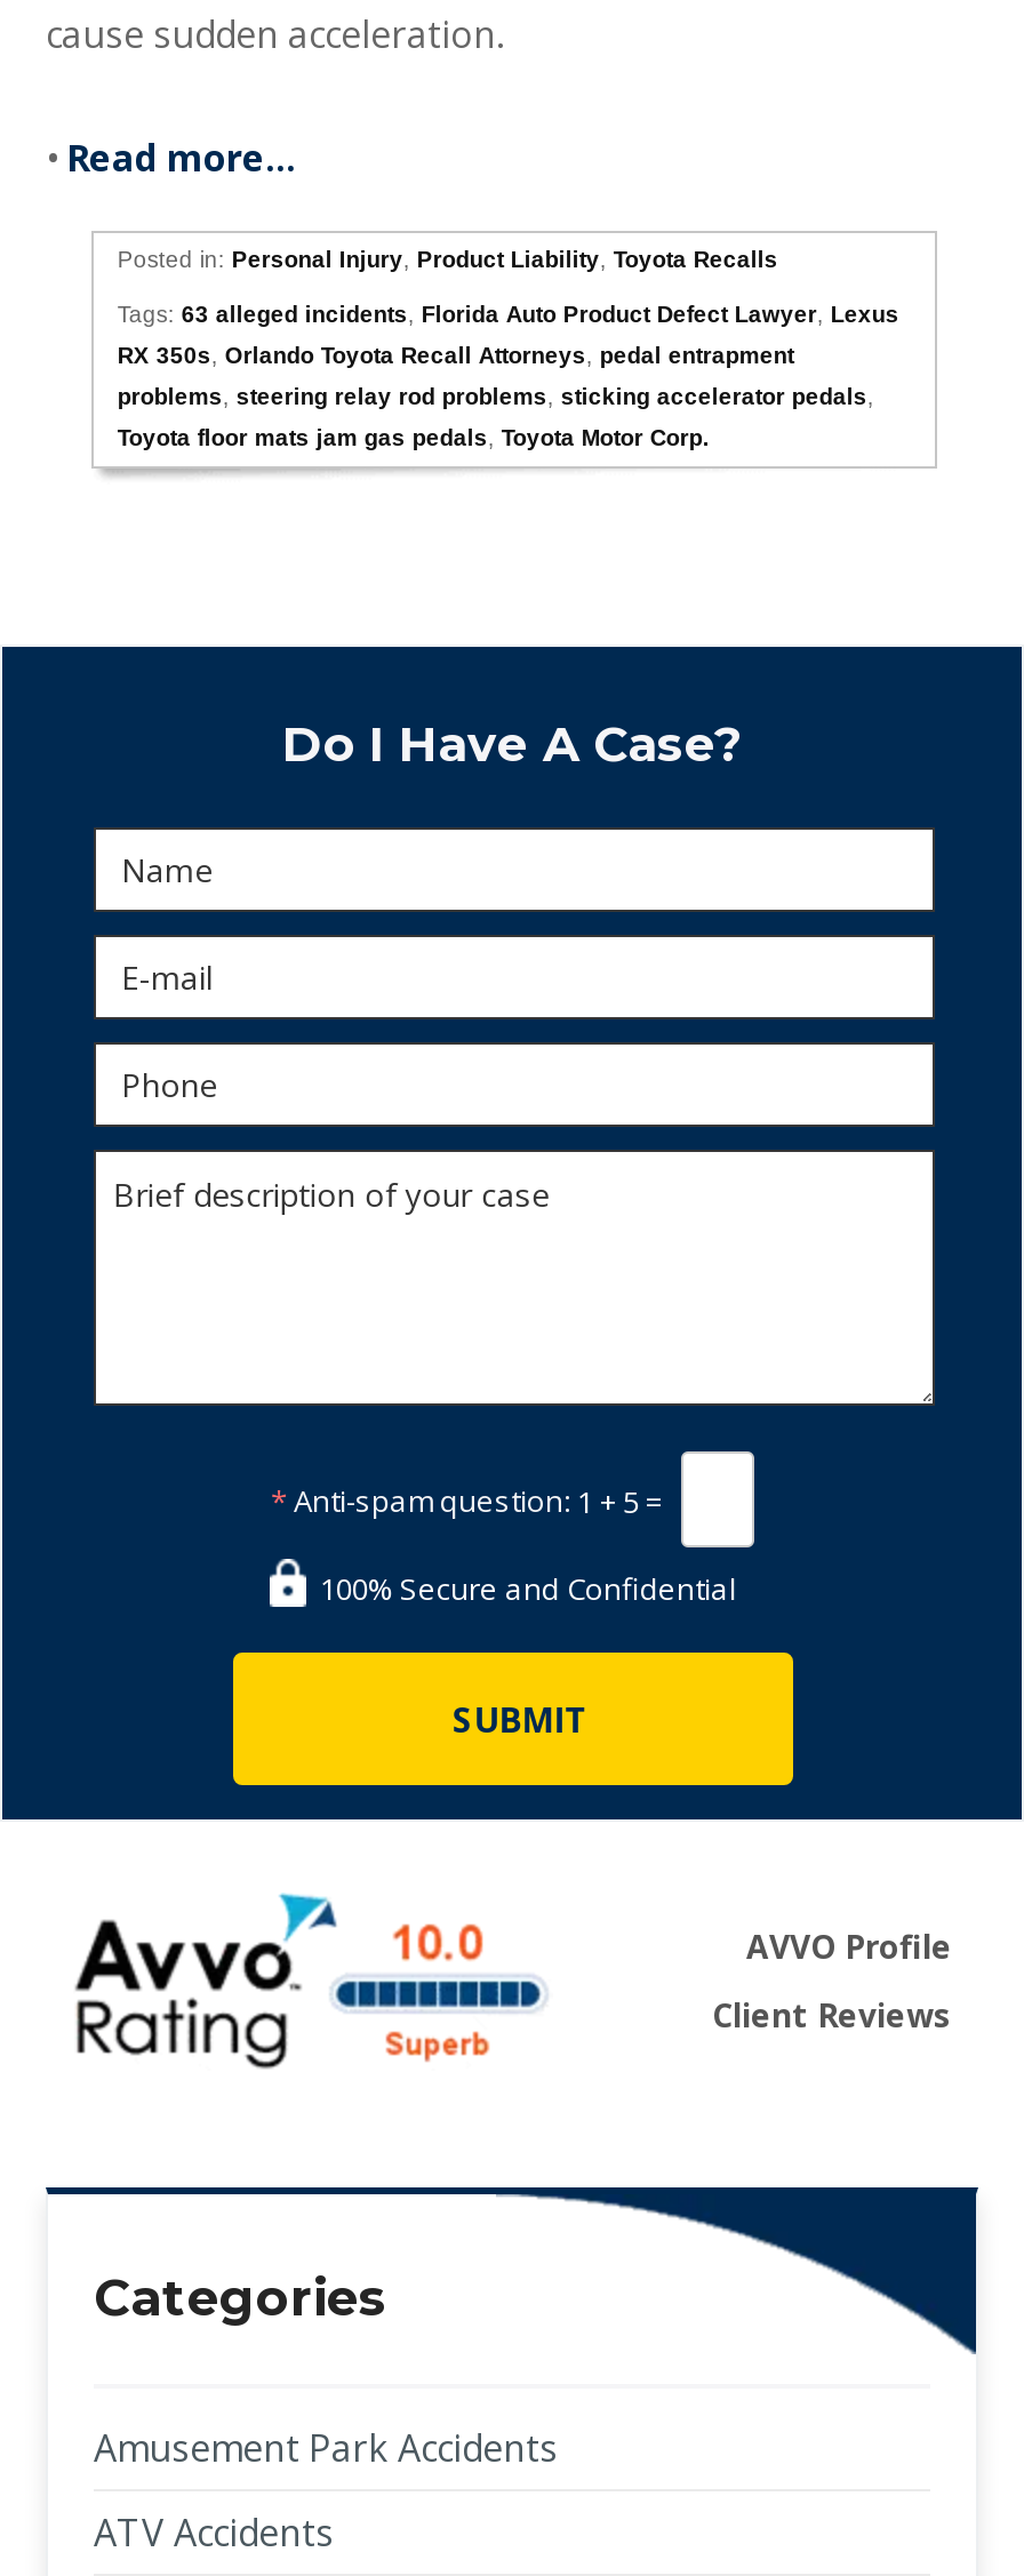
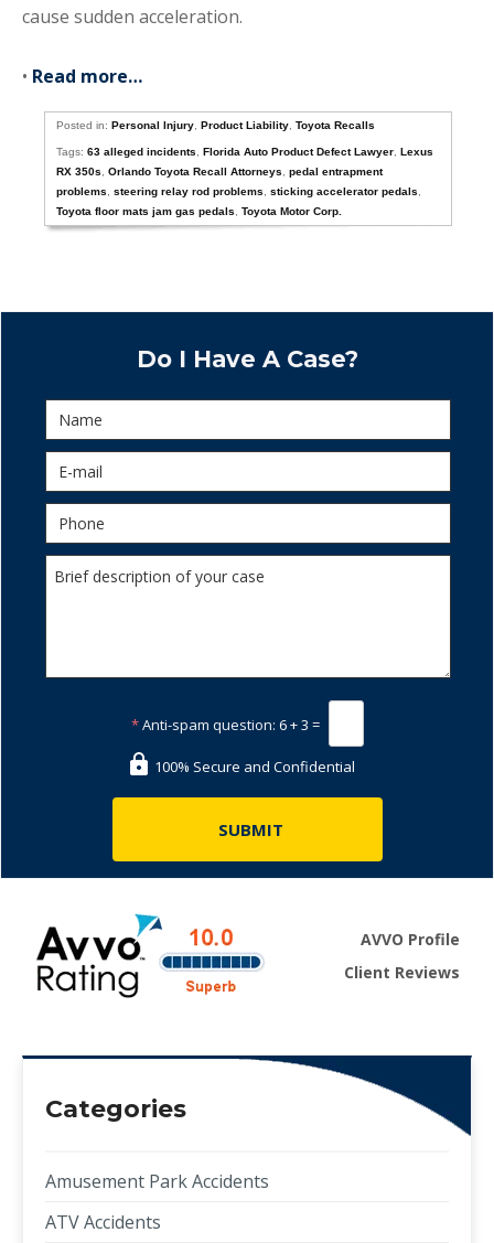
- * Anti-spam question: 1 + 5 =
+ * Anti-spam question: 6 + 3 =
